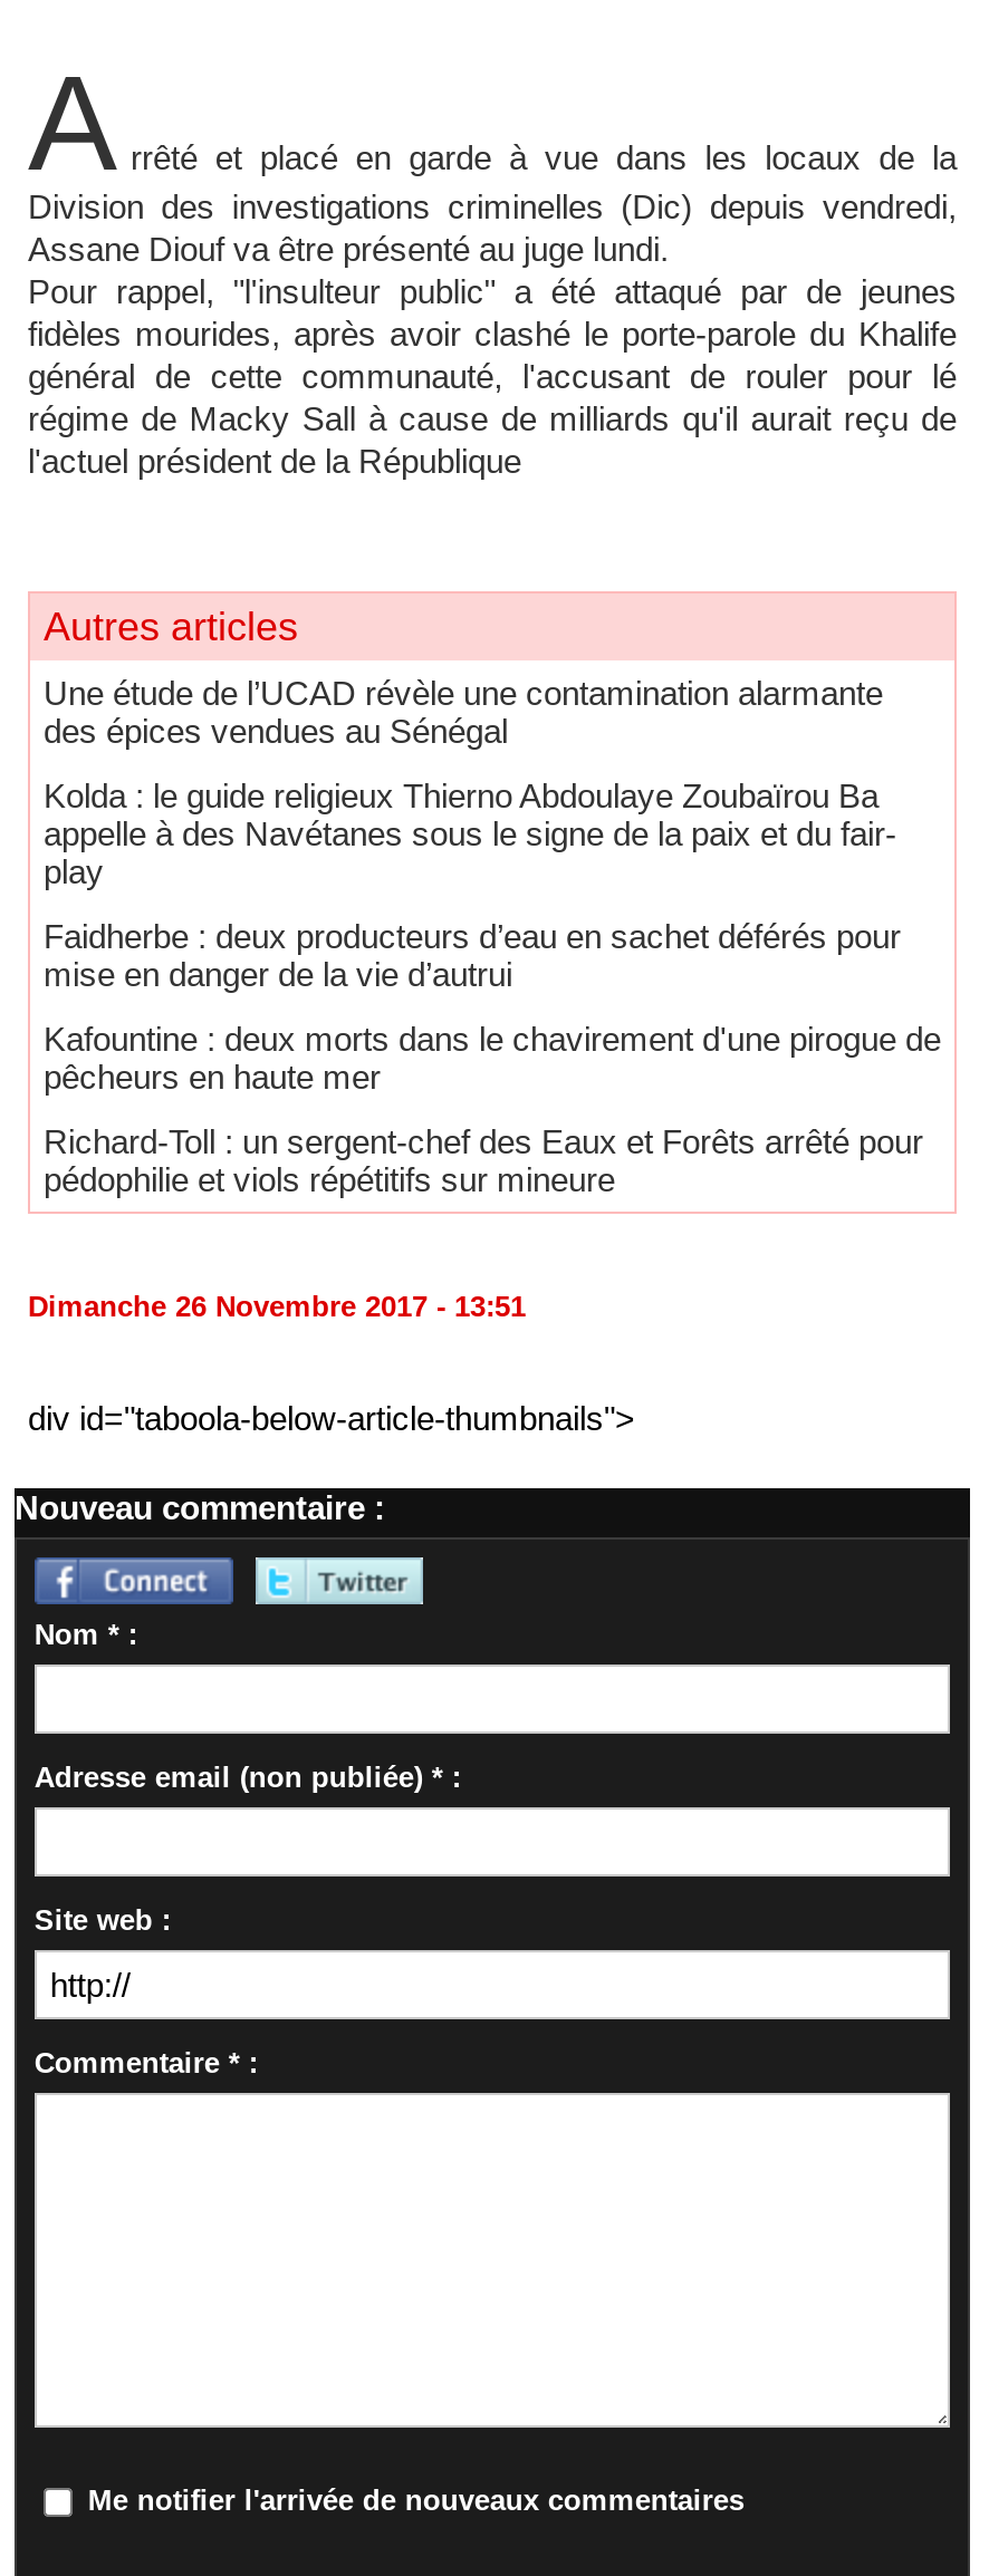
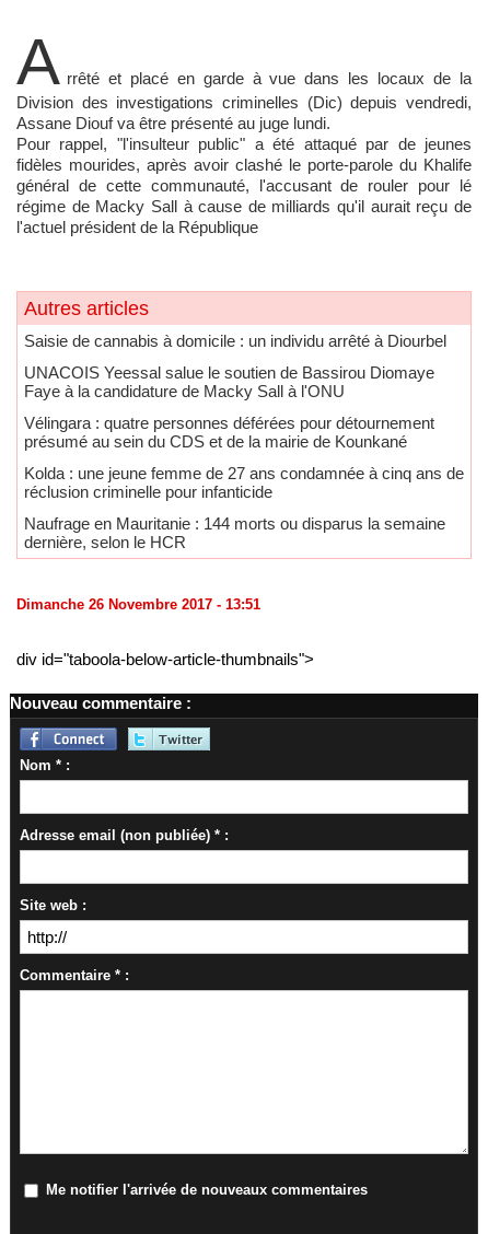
- Une étude de l’UCAD révèle une contamination alarmante
- des épices vendues au Sénégal
+ Saisie de cannabis à domicile : un individu arrêté à Diourbel

- Kolda : le guide religieux Thierno Abdoulaye Zoubaïrou Ba
- appelle à des Navétanes sous le signe de la paix et du fair-
- play
+ UNACOIS Yeessal salue le soutien de Bassirou Diomaye
+ Faye à la candidature de Macky Sall à l'ONU

- Faidherbe : deux producteurs d’eau en sachet déférés pour
- mise en danger de la vie d’autrui
+ Vélingara : quatre personnes déférées pour détournement
+ présumé au sein du CDS et de la mairie de Kounkané

- Kafountine : deux morts dans le chavirement d'une pirogue de
- pêcheurs en haute mer
+ Kolda : une jeune femme de 27 ans condamnée à cinq ans de
+ réclusion criminelle pour infanticide

- Richard-Toll : un sergent-chef des Eaux et Forêts arrêté pour
- pédophilie et viols répétitifs sur mineure
+ Naufrage en Mauritanie : 144 morts ou disparus la semaine
+ dernière, selon le HCR
